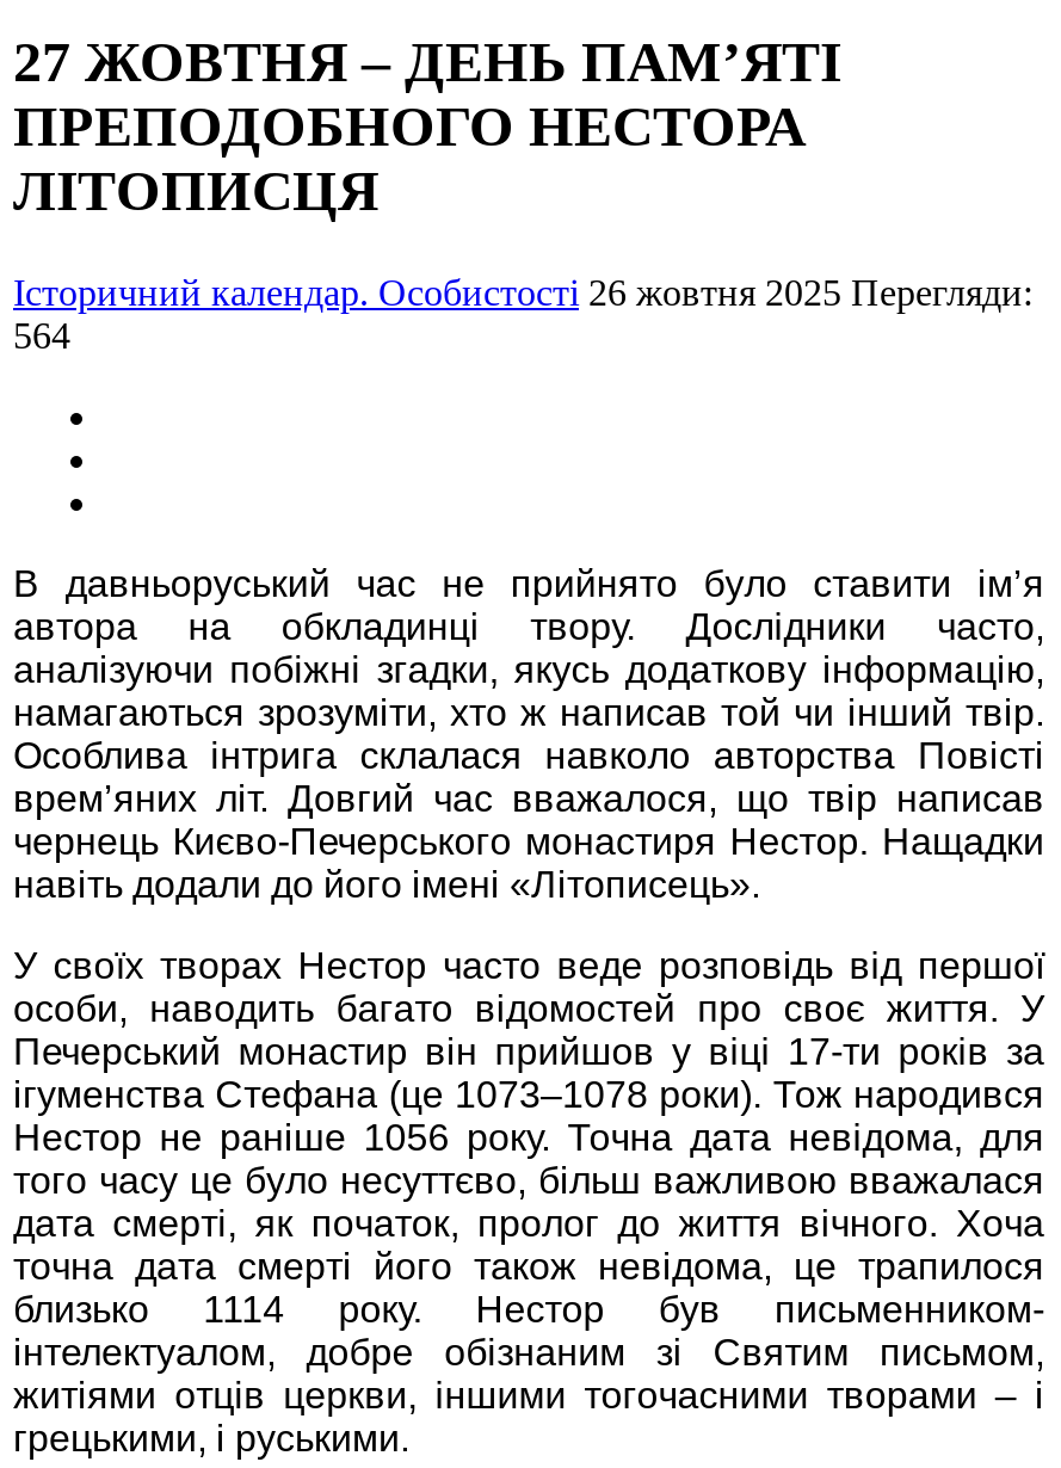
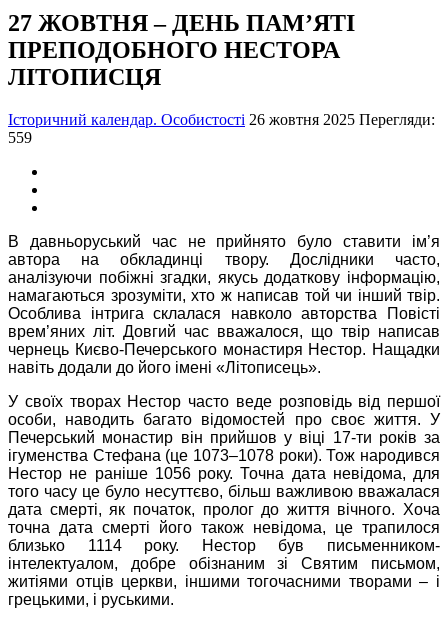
- 564
+ 559
